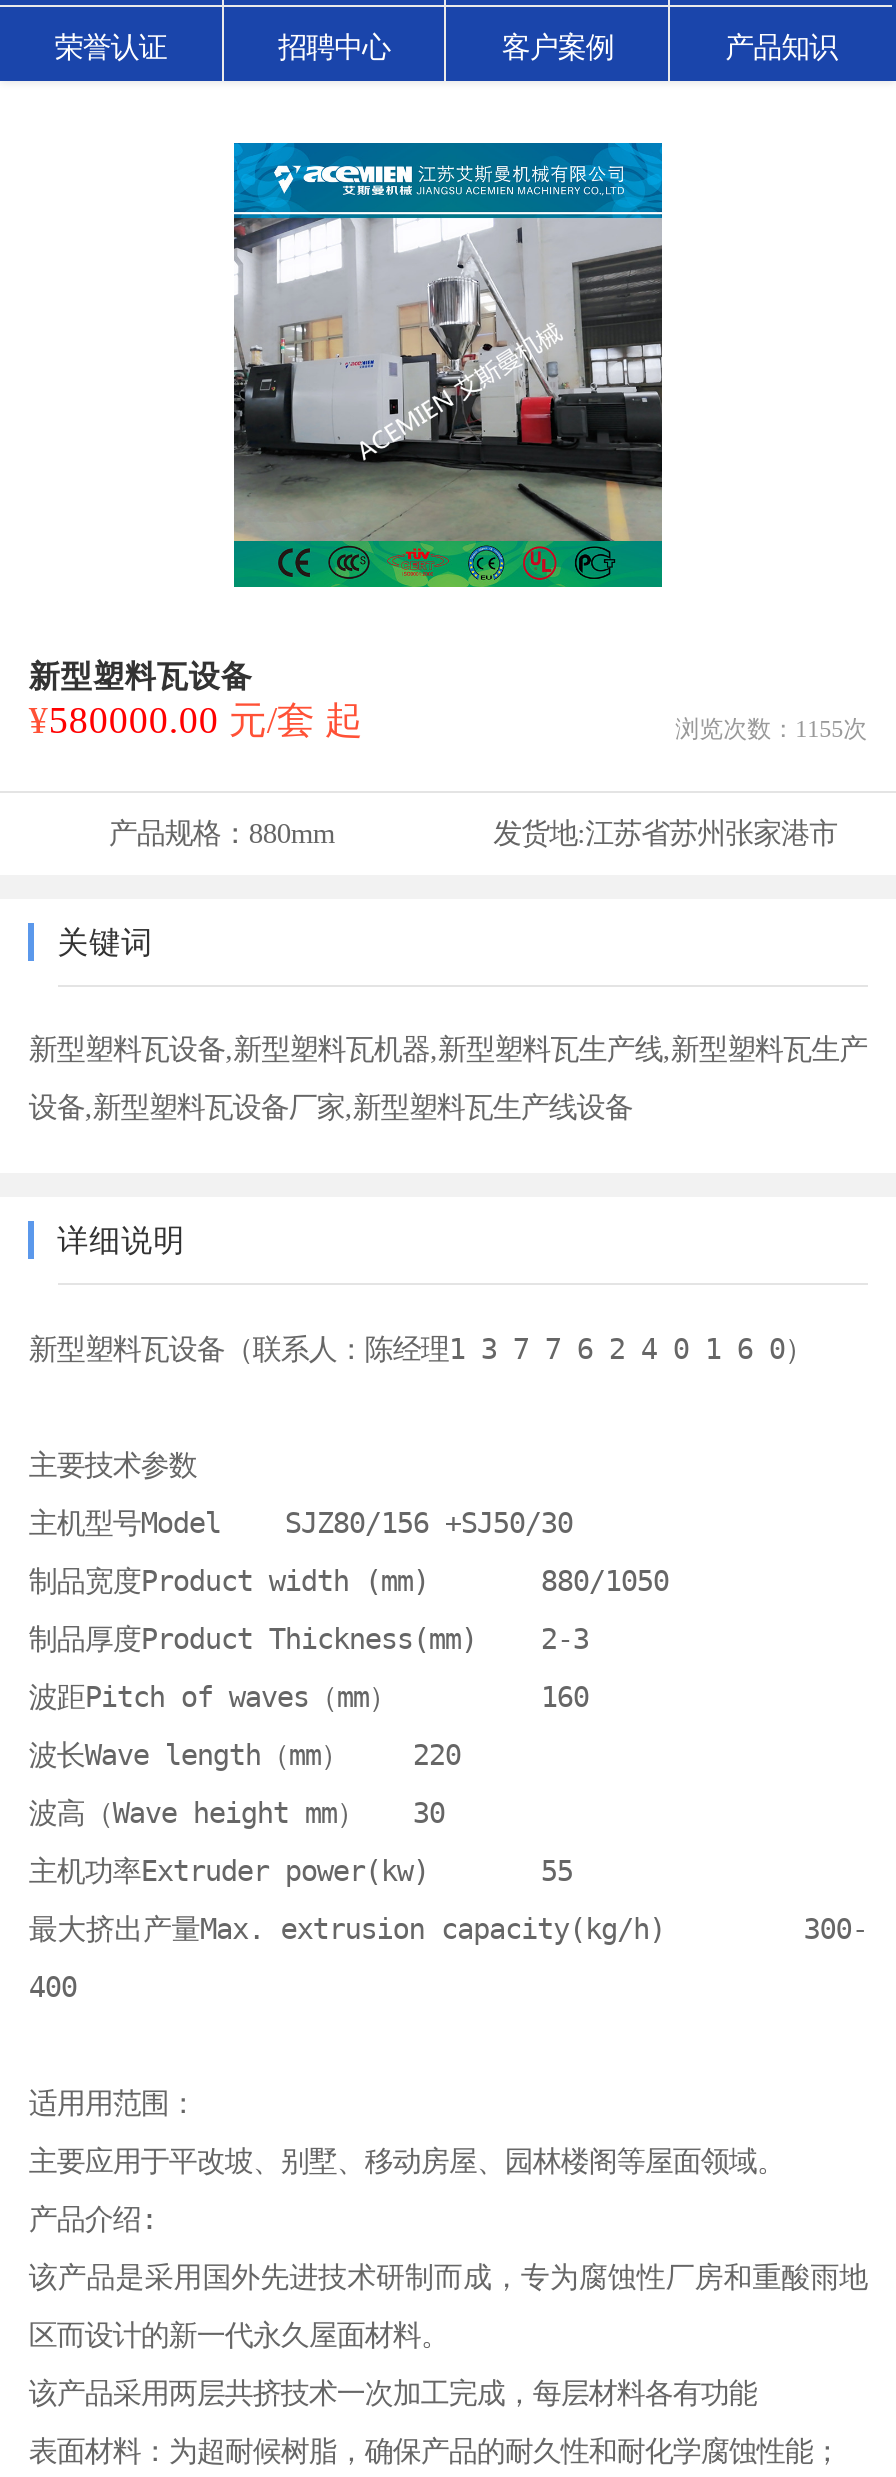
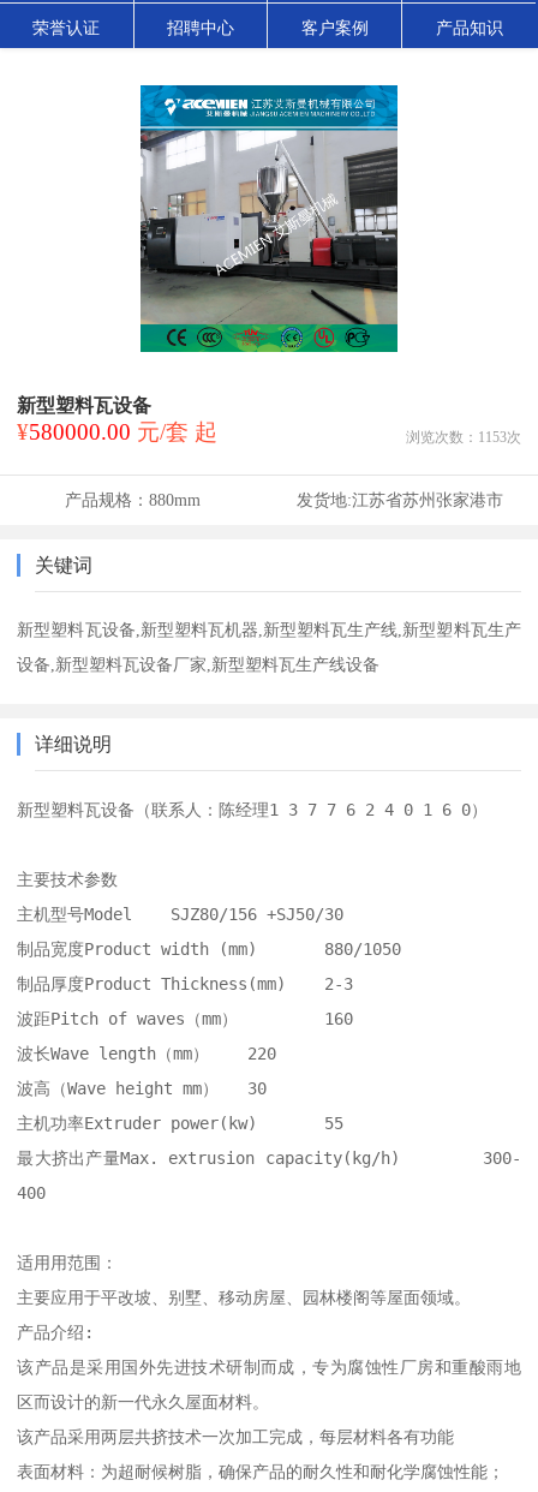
- 浏览次数：1155次
+ 浏览次数：1153次
